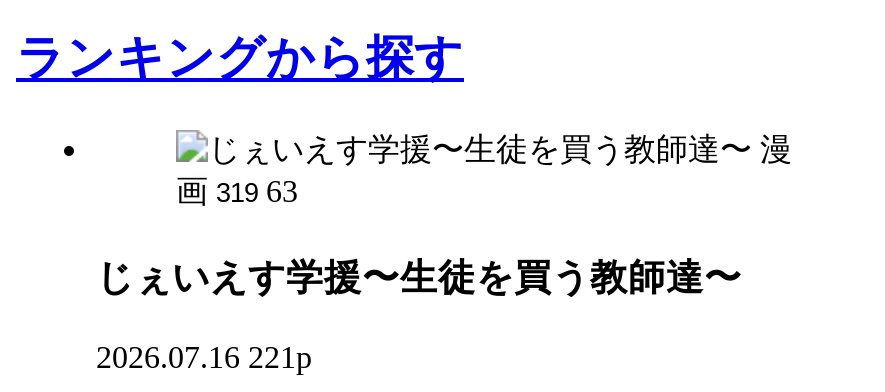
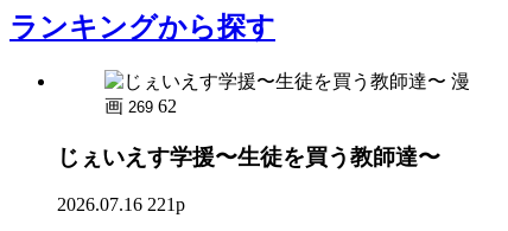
- 画 319 63
+ 画 269 62
